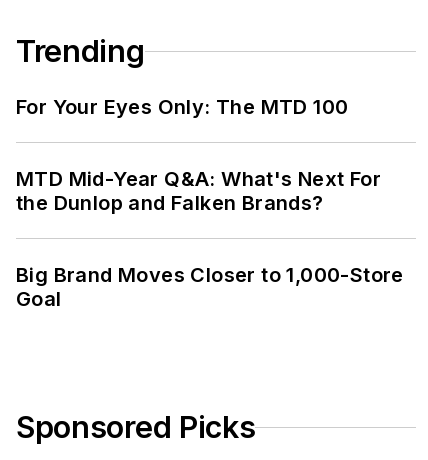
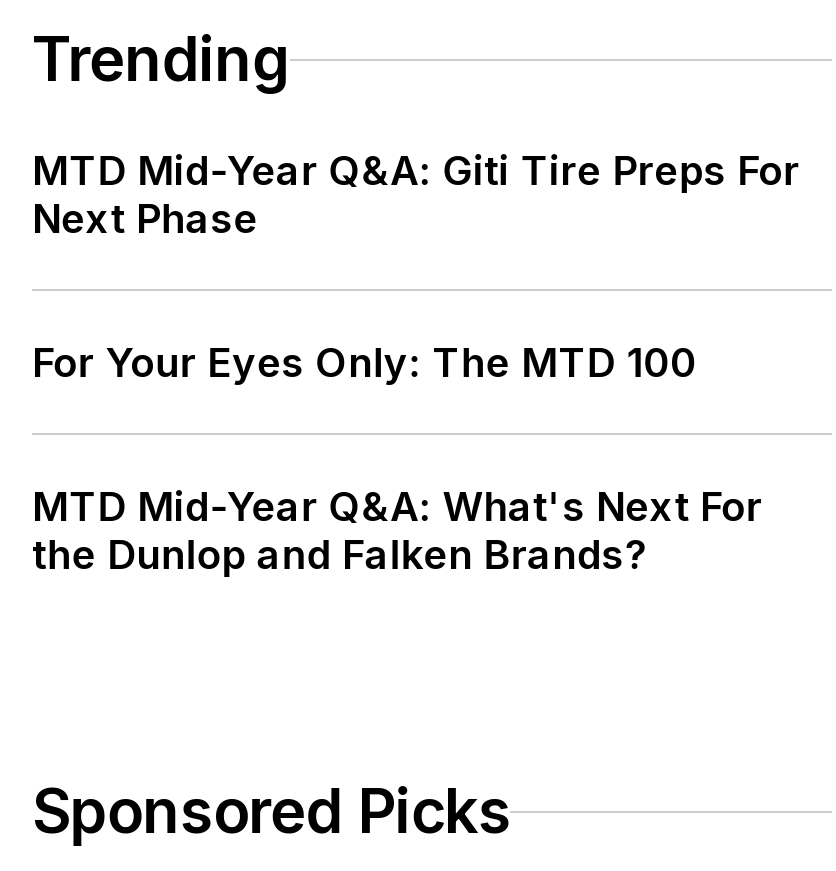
+ MTD Mid-Year Q&A: Giti Tire Preps For
+ Next Phase

moved down: For Your Eyes Only: The MTD 100 | MTD Mid-Year Q&A: What's Next For | the Dunlop and Falken Brands?

- Big Brand Moves Closer to 1,000-Store
- Goal
